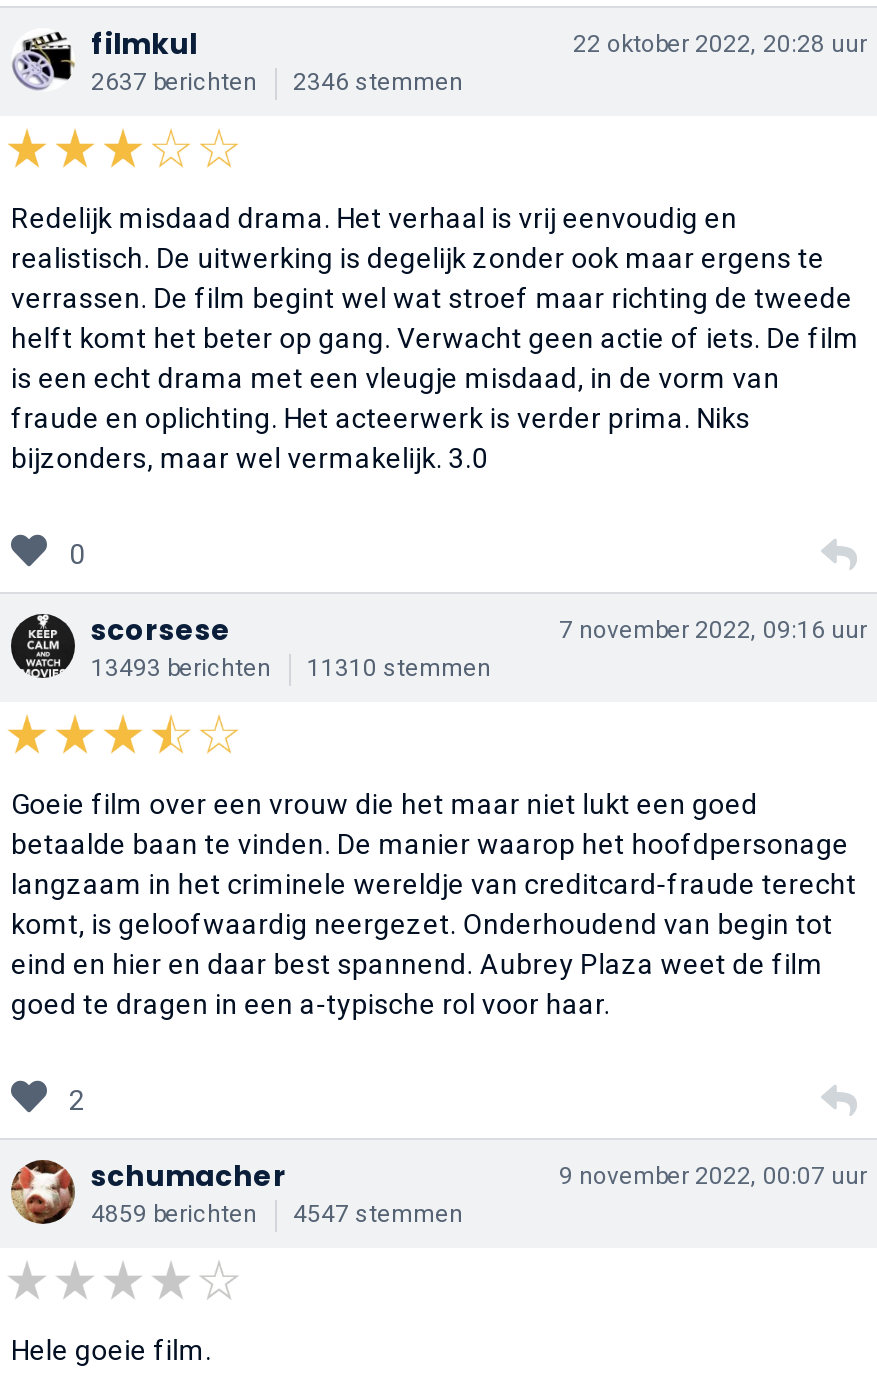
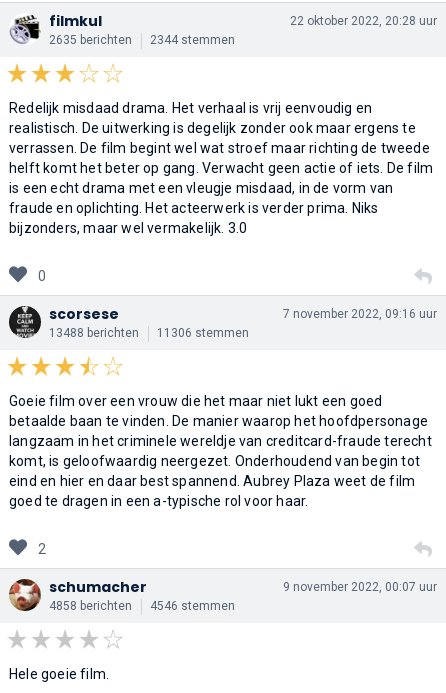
- 2637 berichten
+ 2635 berichten

- 2346 stemmen
+ 2344 stemmen

- 13493 berichten
+ 13488 berichten

- 11310 stemmen
+ 11306 stemmen

- 4859 berichten
+ 4858 berichten

- 4547 stemmen
+ 4546 stemmen
